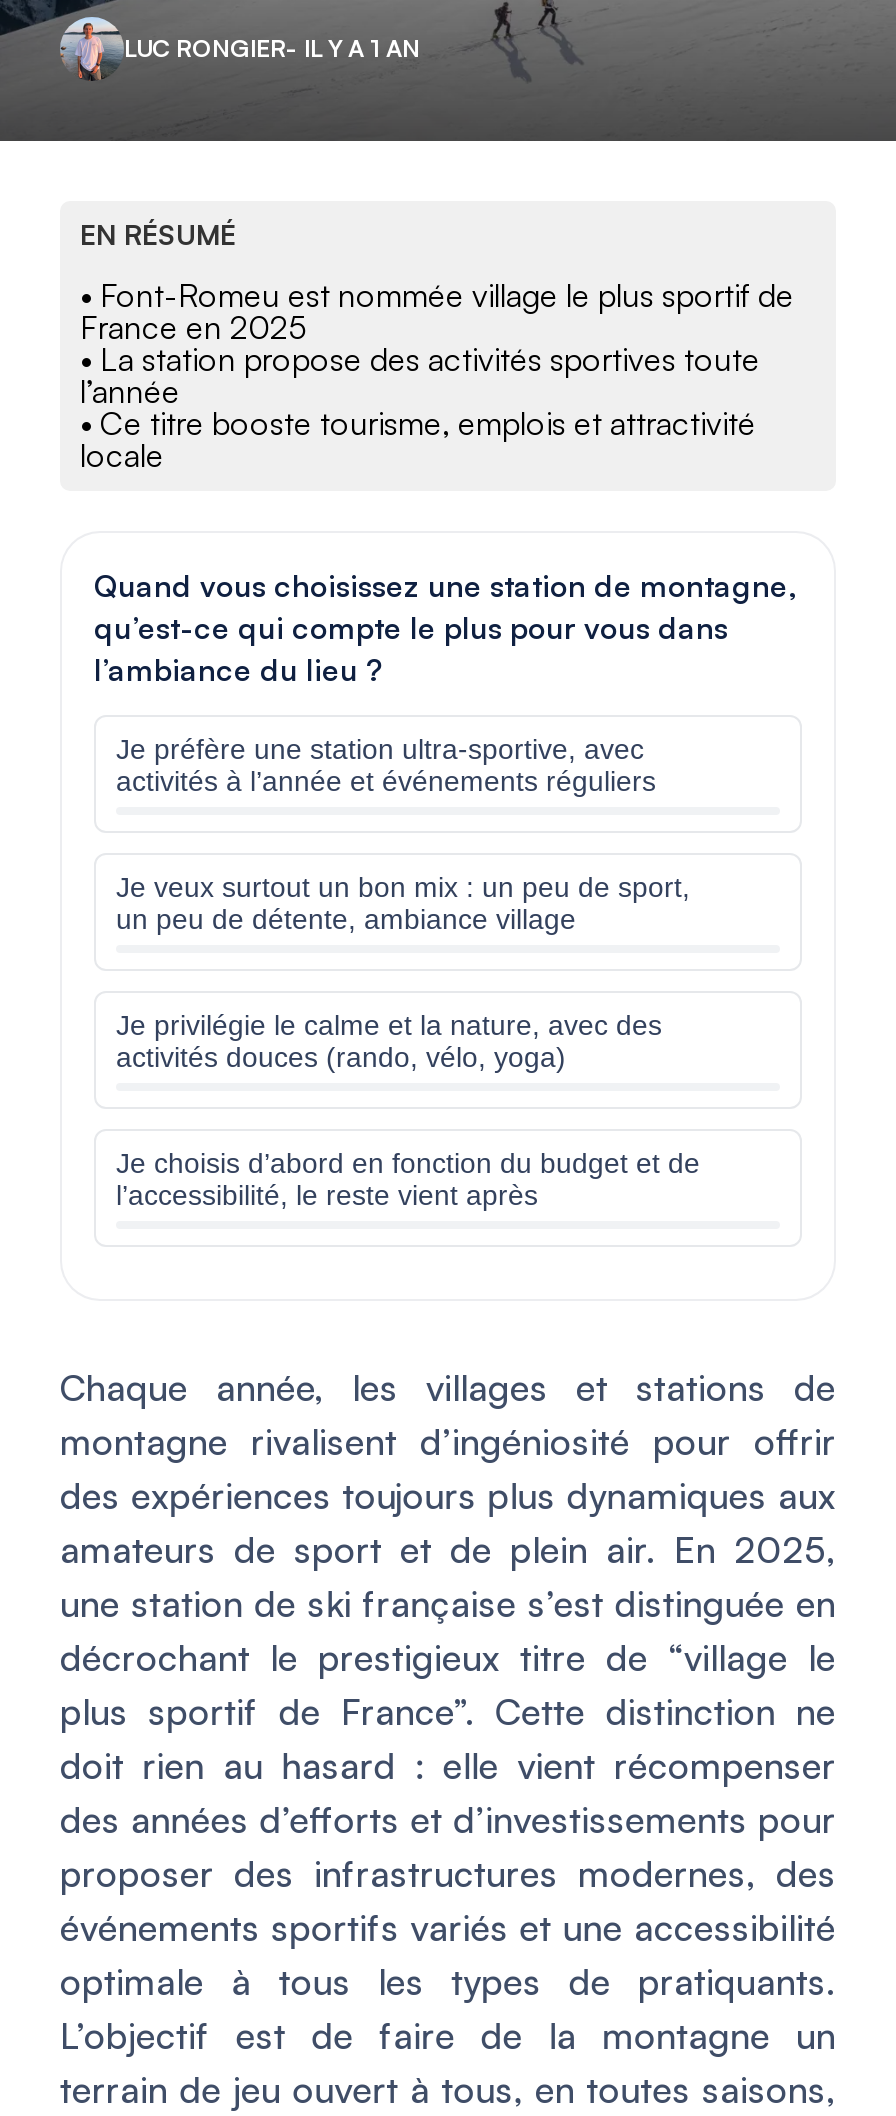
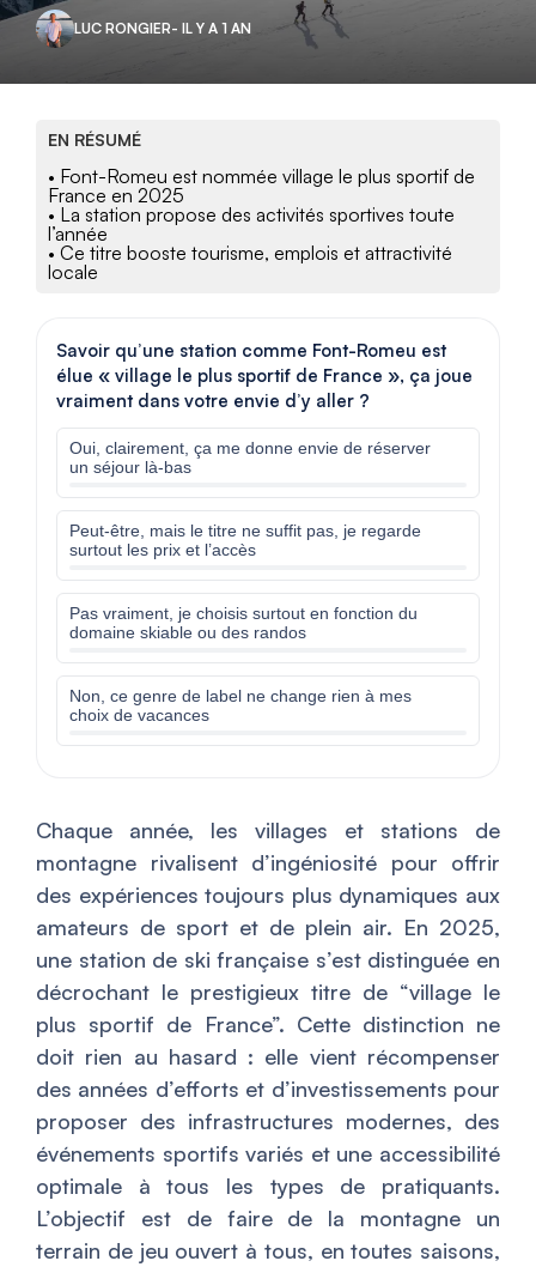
- Quand vous choisissez une station de montagne,
- qu’est-ce qui compte le plus pour vous dans
- l’ambiance du lieu ?
+ Savoir qu’une station comme Font-Romeu est
+ élue « village le plus sportif de France », ça joue
+ vraiment dans votre envie d’y aller ?

- Je préfère une station ultra-sportive, avec
- activités à l’année et événements réguliers
+ Oui, clairement, ça me donne envie de réserver
+ un séjour là-bas

- Je veux surtout un bon mix : un peu de sport,
- un peu de détente, ambiance village
+ Peut-être, mais le titre ne suffit pas, je regarde
+ surtout les prix et l’accès

- Je privilégie le calme et la nature, avec des
- activités douces (rando, vélo, yoga)
+ Pas vraiment, je choisis surtout en fonction du
+ domaine skiable ou des randos

- Je choisis d’abord en fonction du budget et de
- l’accessibilité, le reste vient après
+ Non, ce genre de label ne change rien à mes
+ choix de vacances
